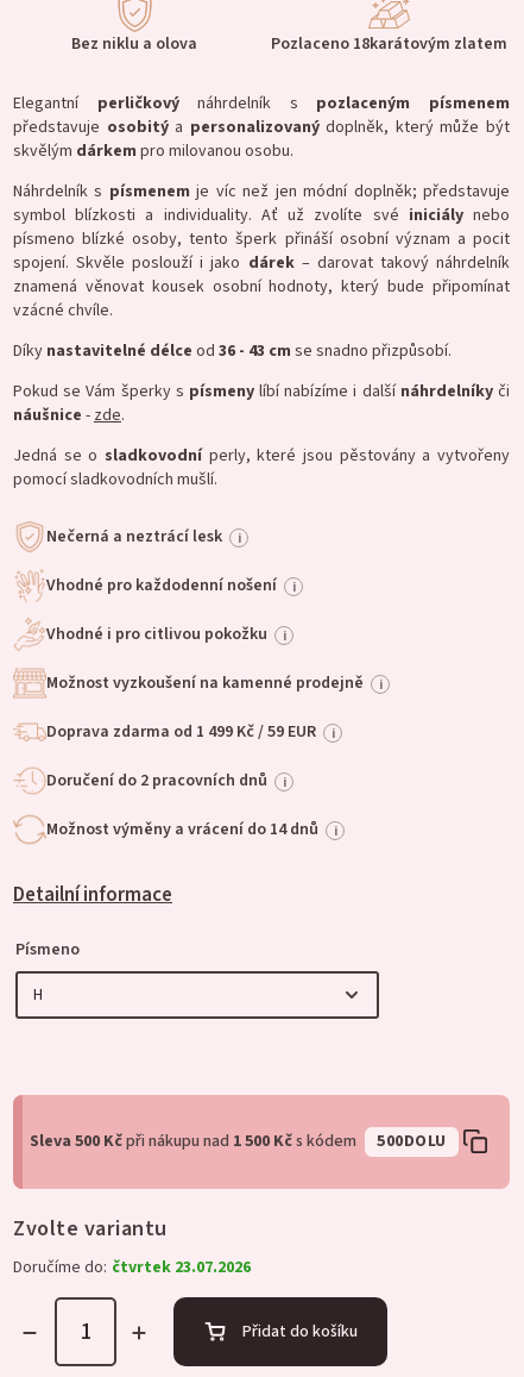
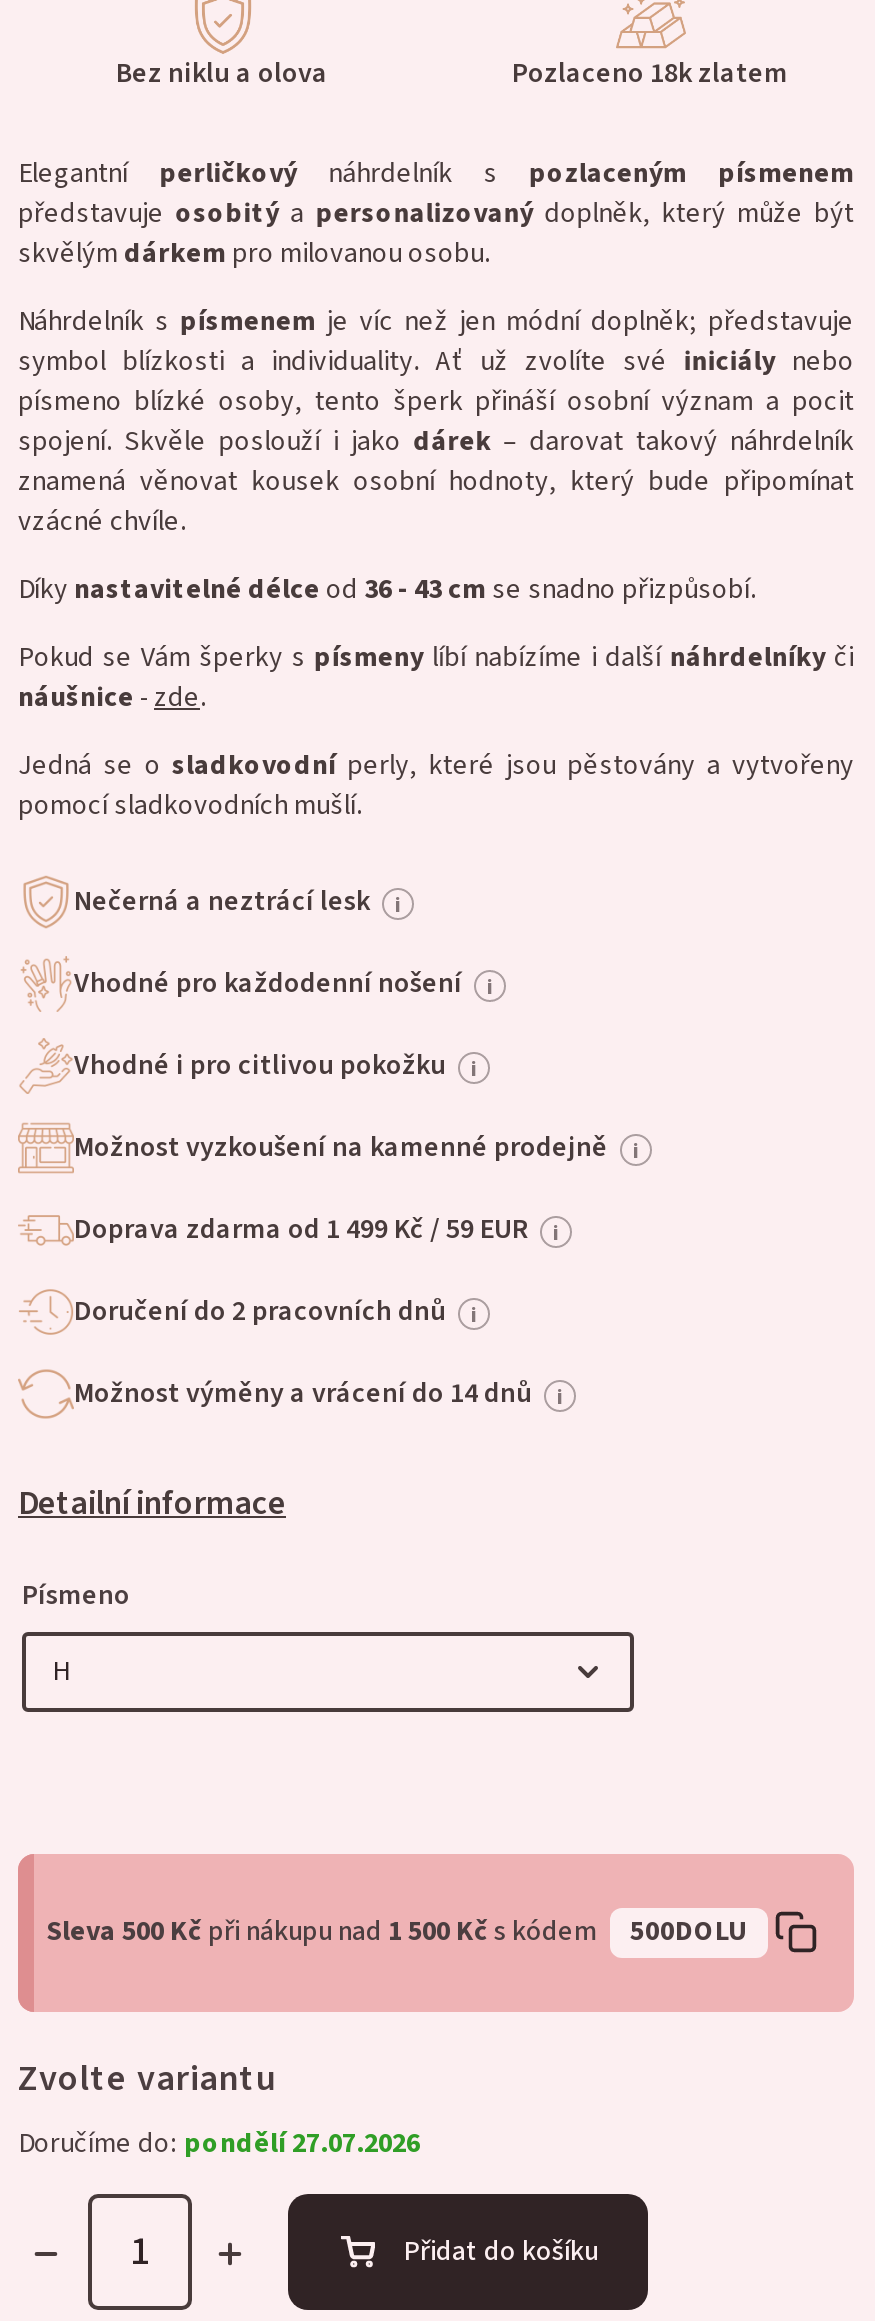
- Pozlaceno 18karátovým zlatem
+ Pozlaceno 18k zlatem

- Doručíme do: čtvrtek 23.07.2026
+ Doručíme do: pondělí 27.07.2026
